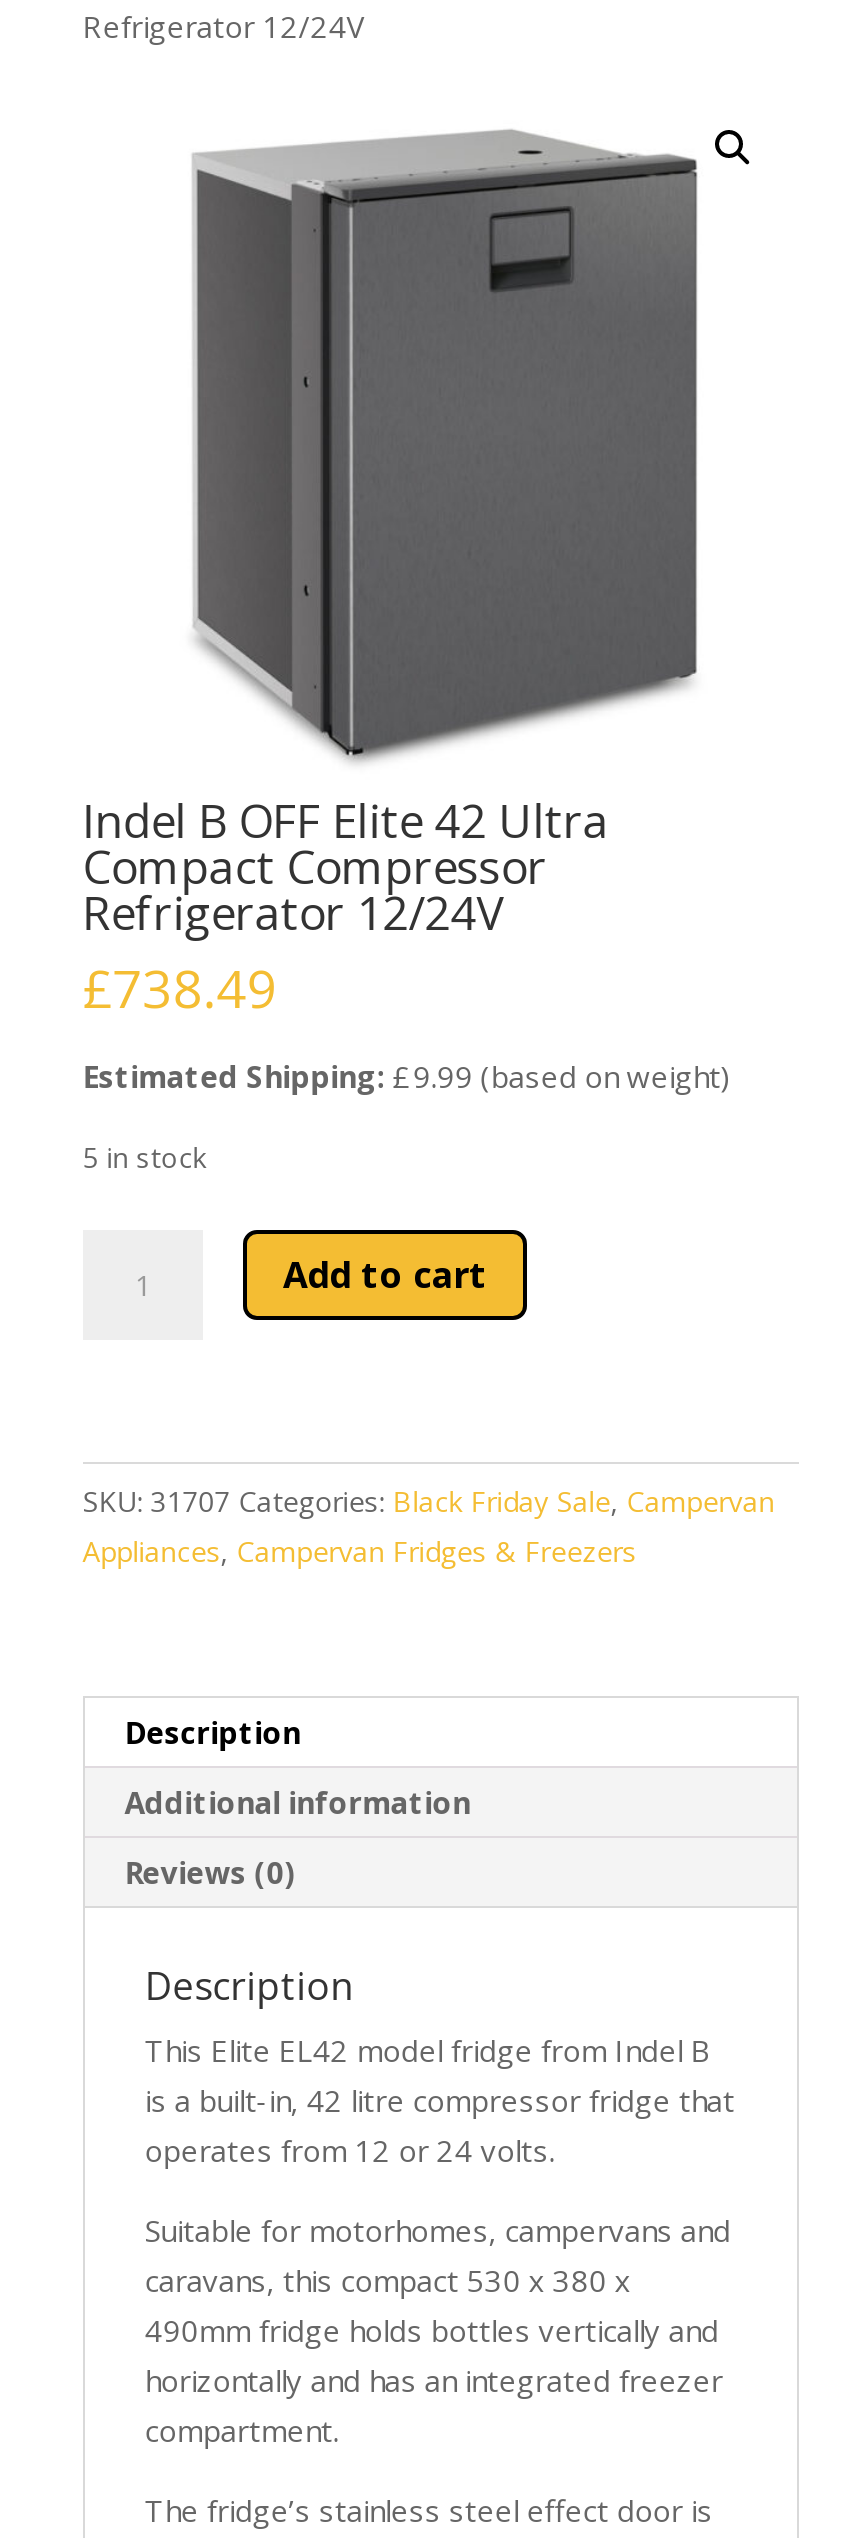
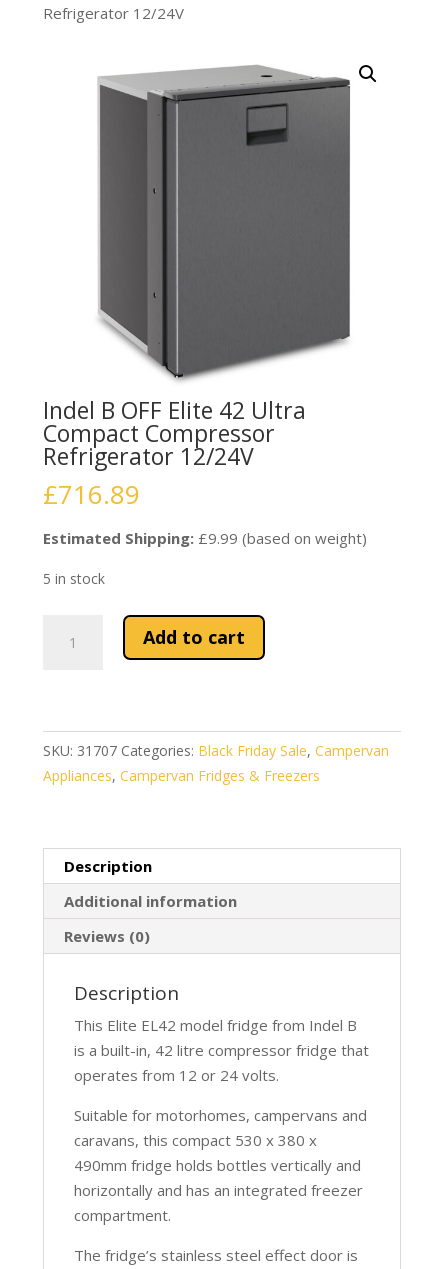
- £738.49
+ £716.89
